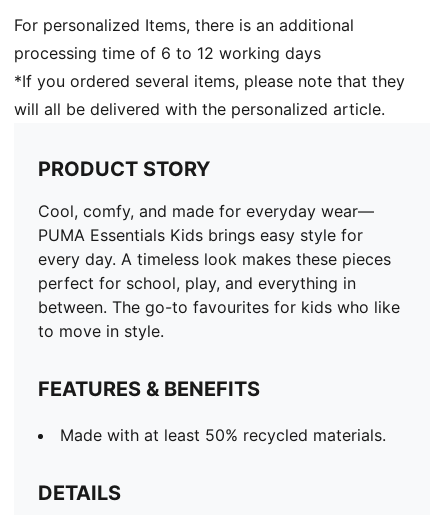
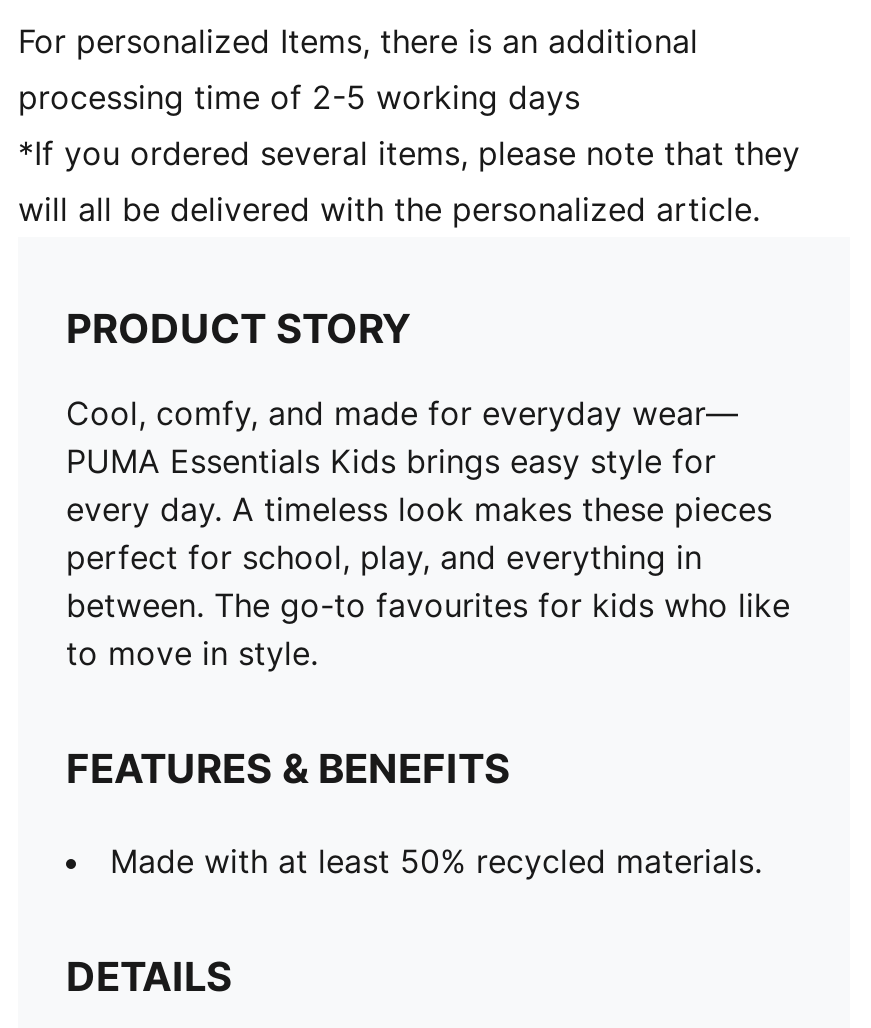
- processing time of 6 to 12 working days
+ processing time of 2-5 working days
